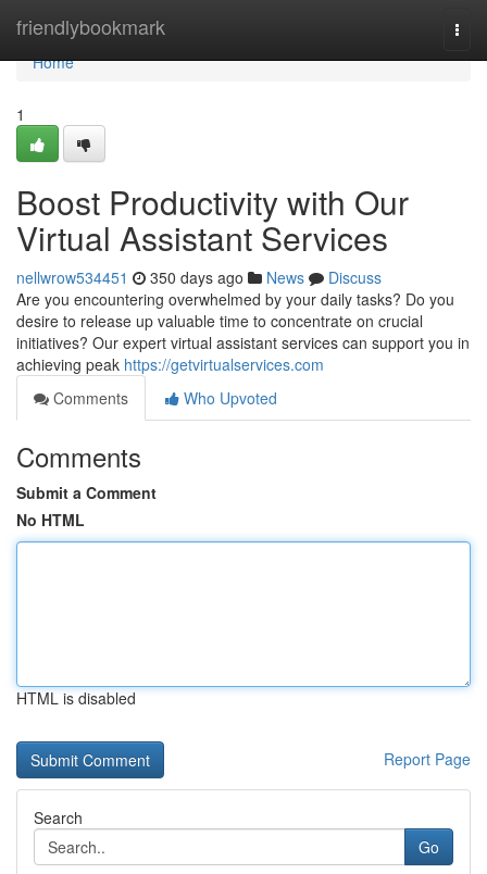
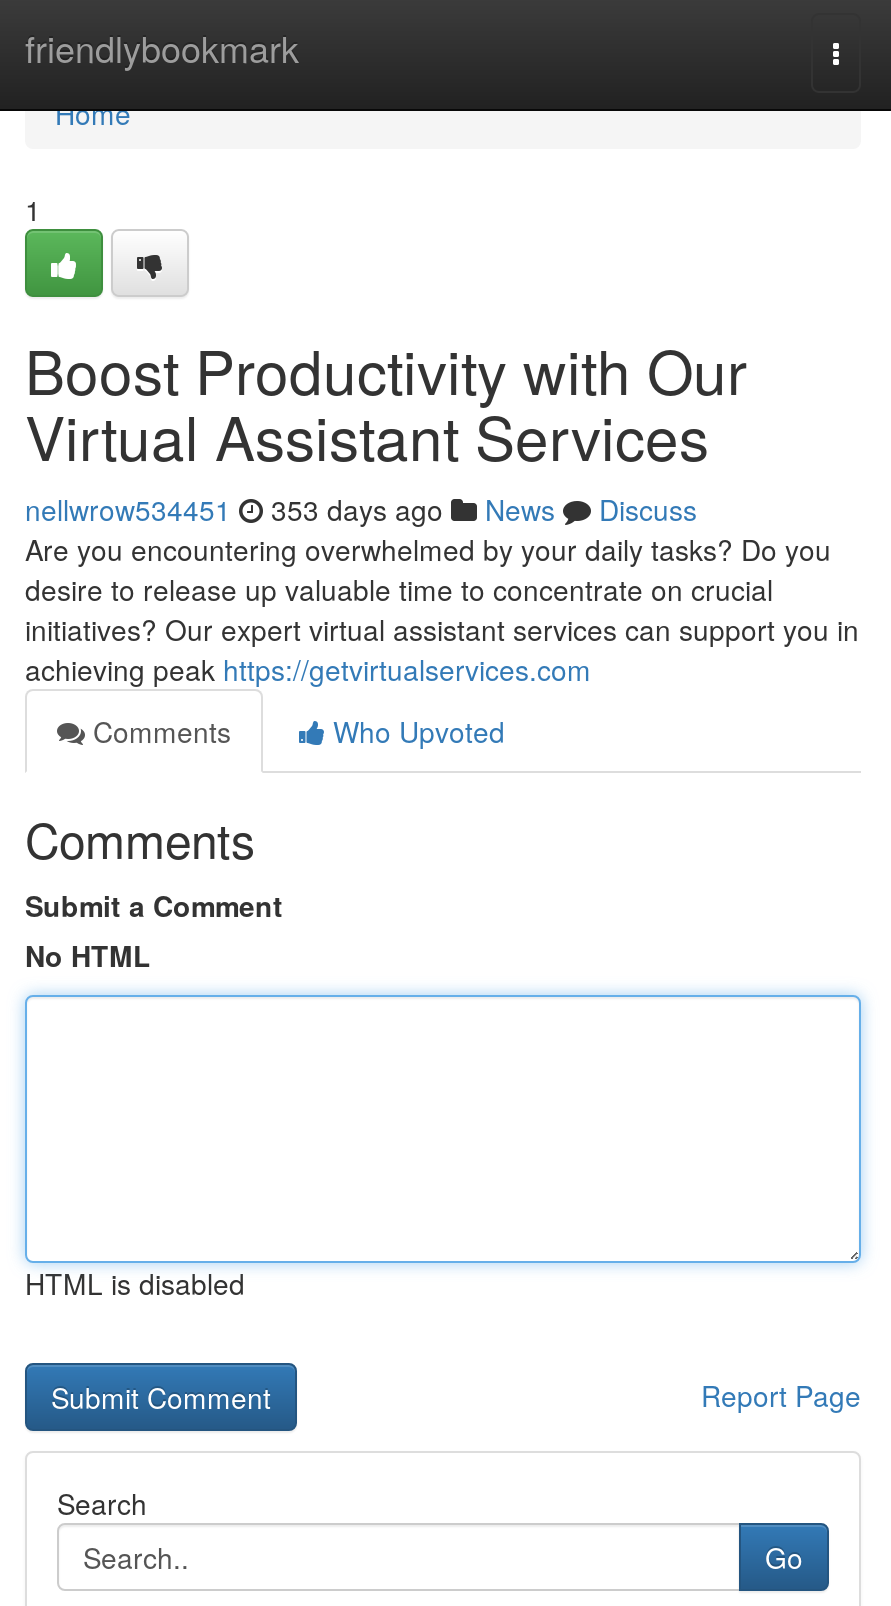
- nellwrow534451 350 days ago News Discuss
+ nellwrow534451 353 days ago News Discuss
